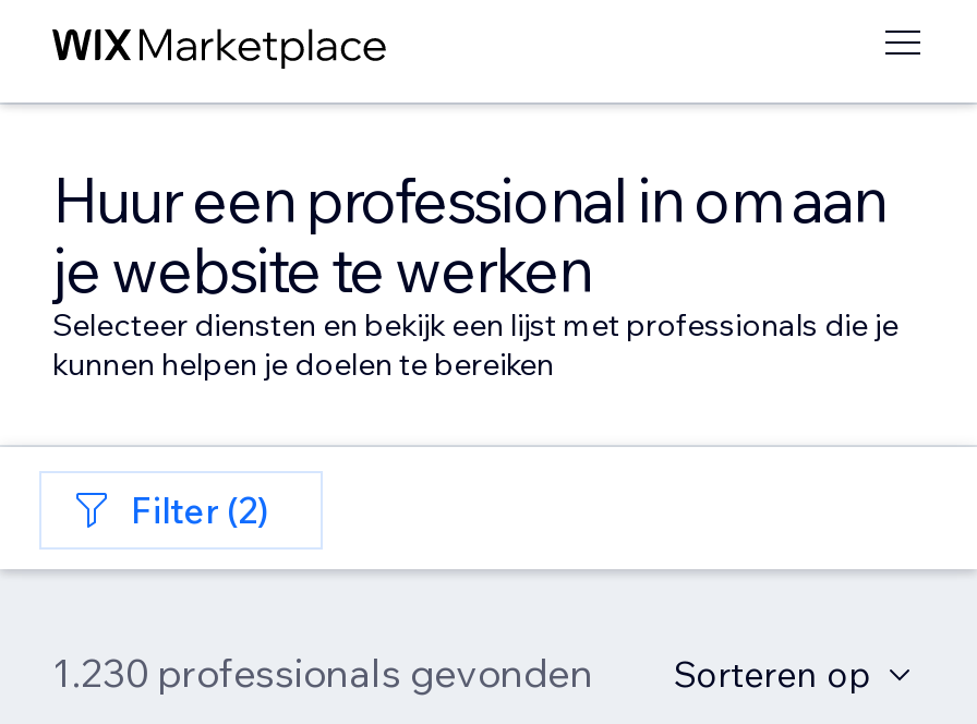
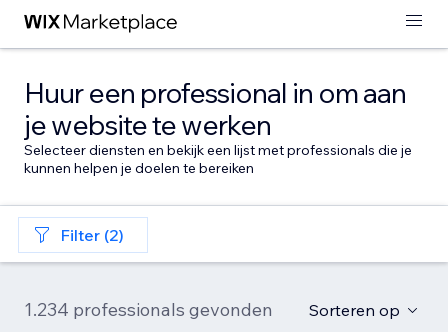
- 1.230 professionals gevonden
+ 1.234 professionals gevonden
